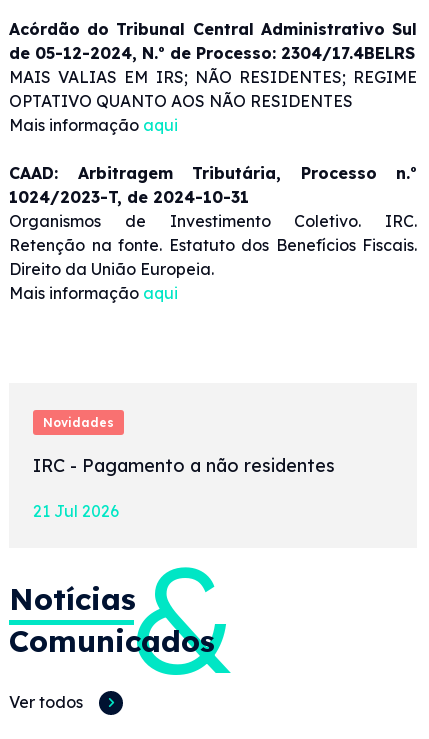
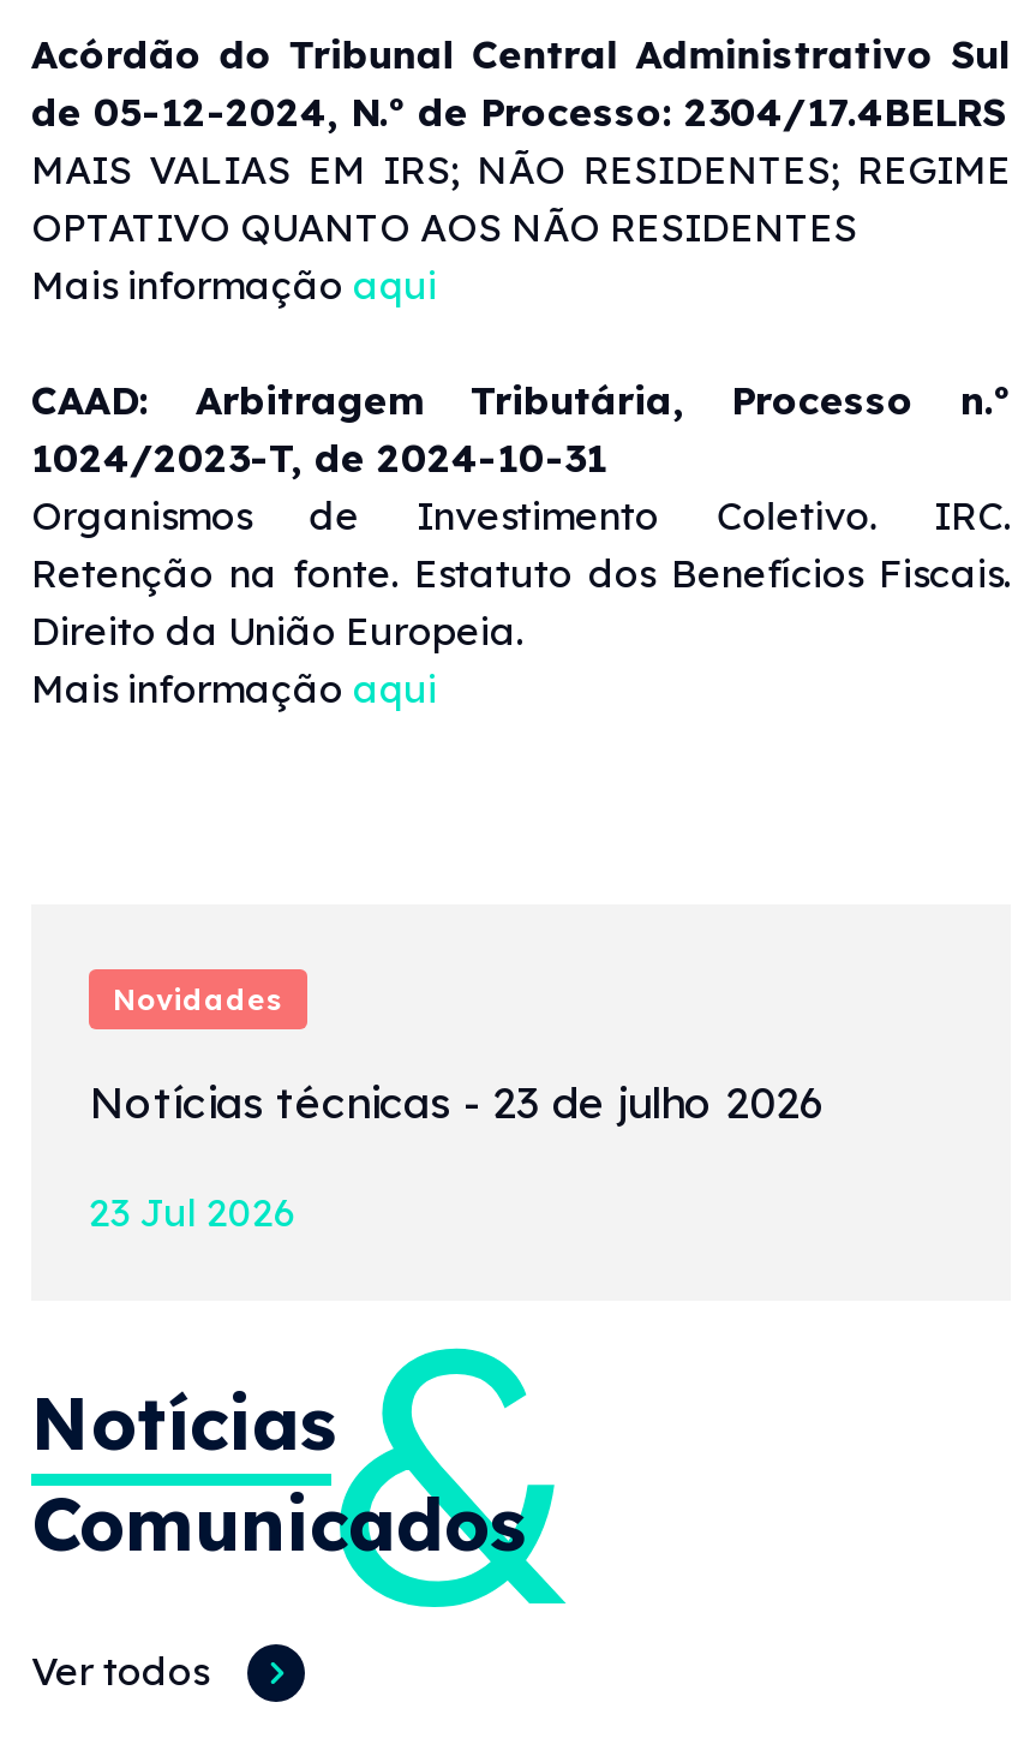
- IRC - Pagamento a não residentes
+ Notícias técnicas - 23 de julho 2026

- 21 Jul 2026
+ 23 Jul 2026
